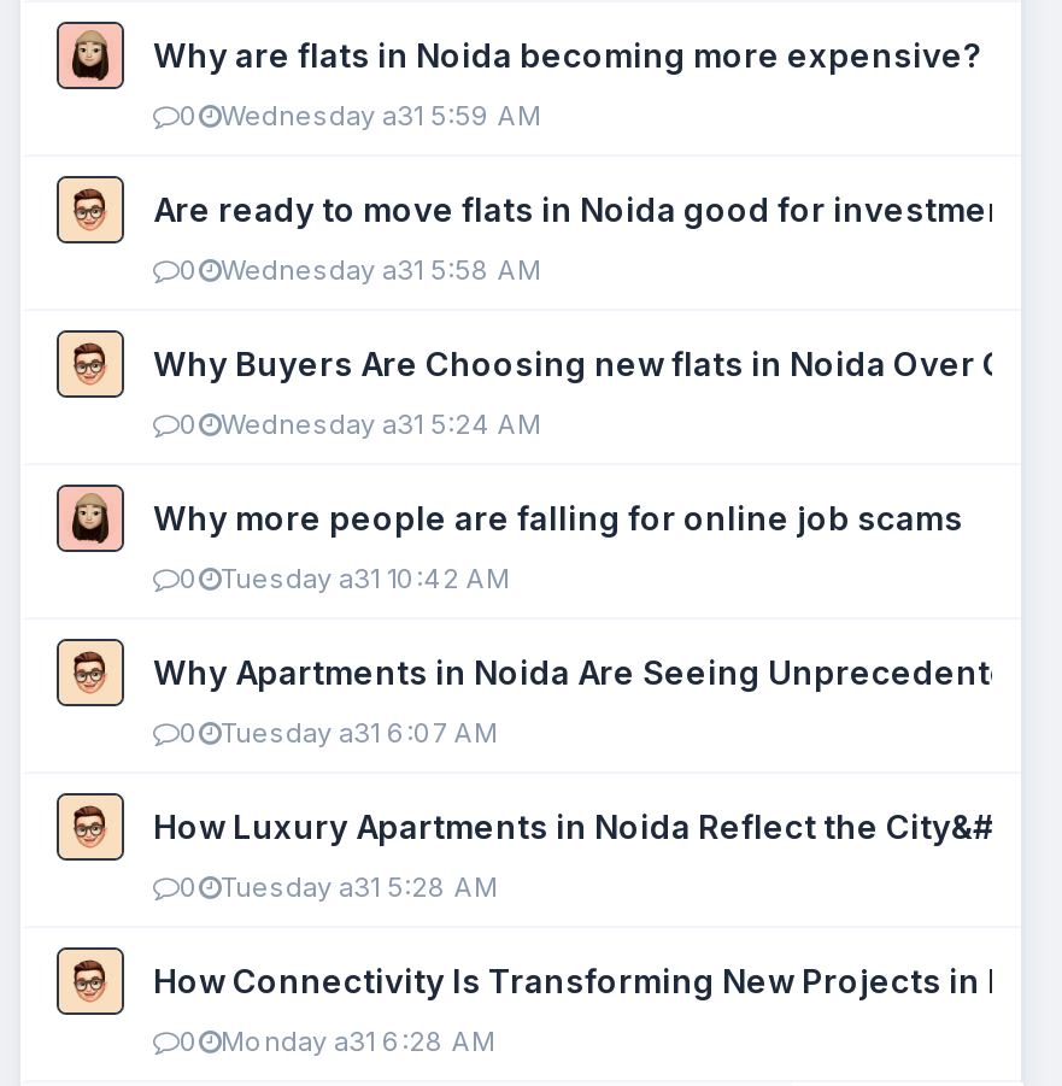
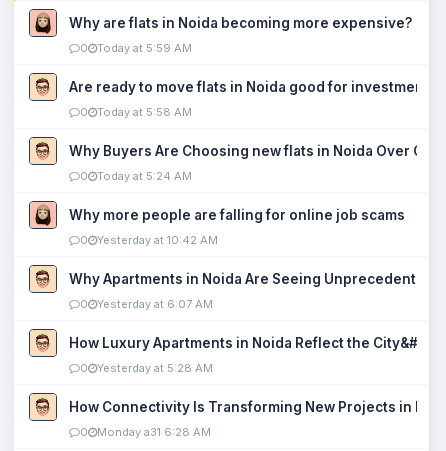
- Wednesday a31 5:59 AM
+ Today at 5:59 AM

- Wednesday a31 5:58 AM
+ Today at 5:58 AM

- Wednesday a31 5:24 AM
+ Today at 5:24 AM

- Tuesday a31 10:42 AM
+ Yesterday at 10:42 AM

- Tuesday a31 6:07 AM
+ Yesterday at 6:07 AM

- Tuesday a31 5:28 AM
+ Yesterday at 5:28 AM
